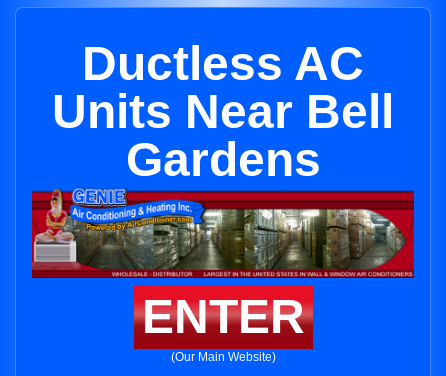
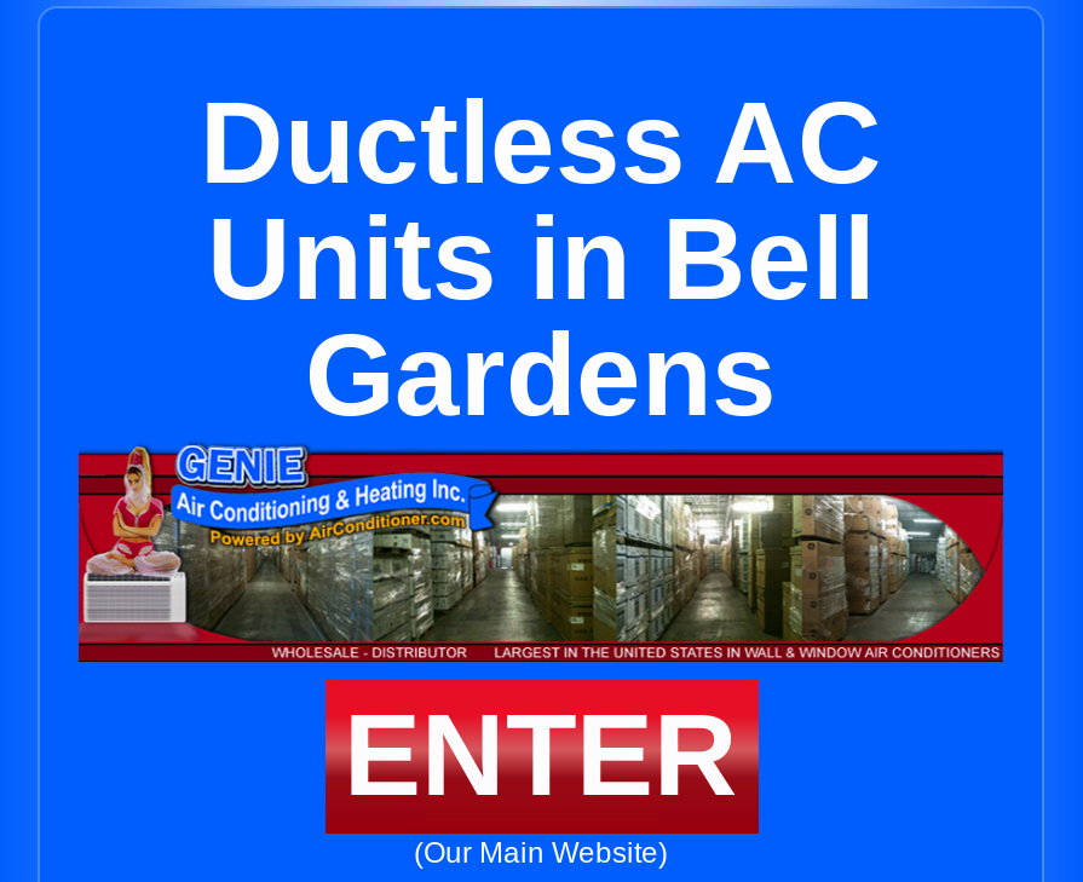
- Units Near Bell
+ Units in Bell
